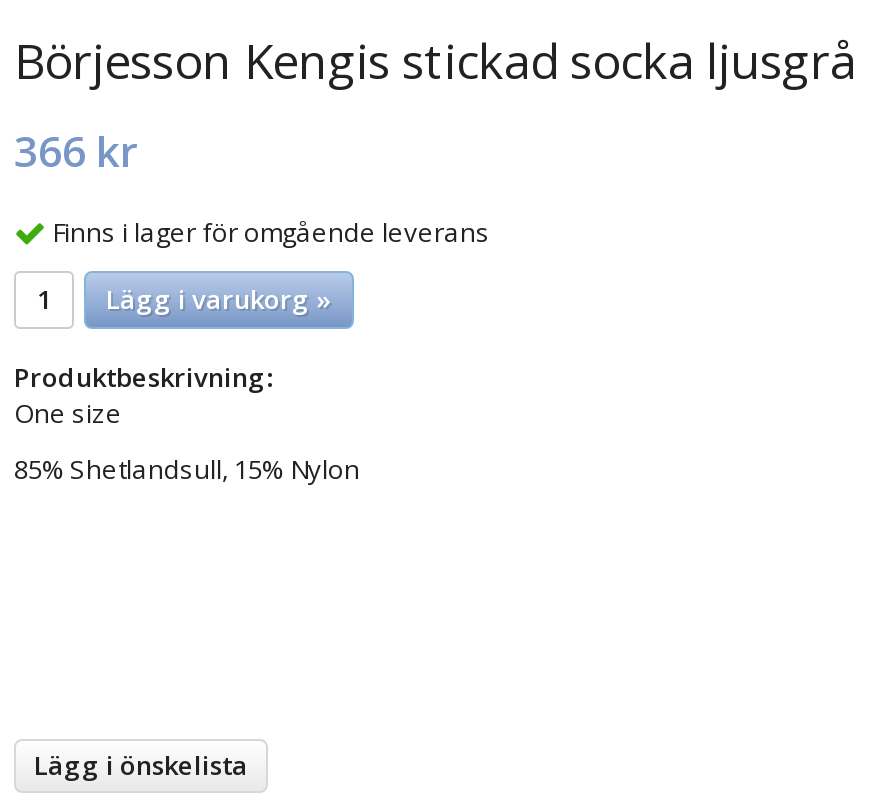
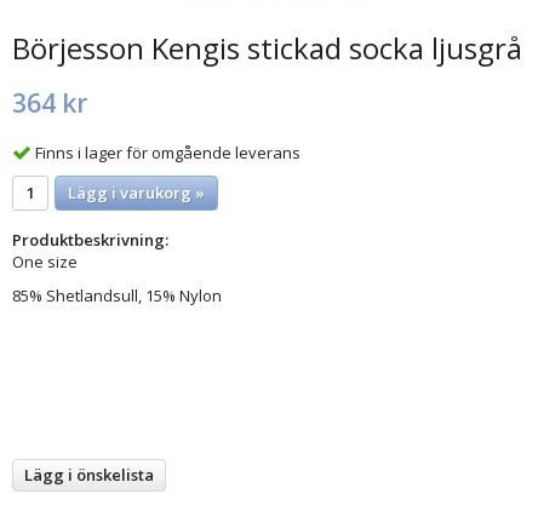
- 366 kr
+ 364 kr
